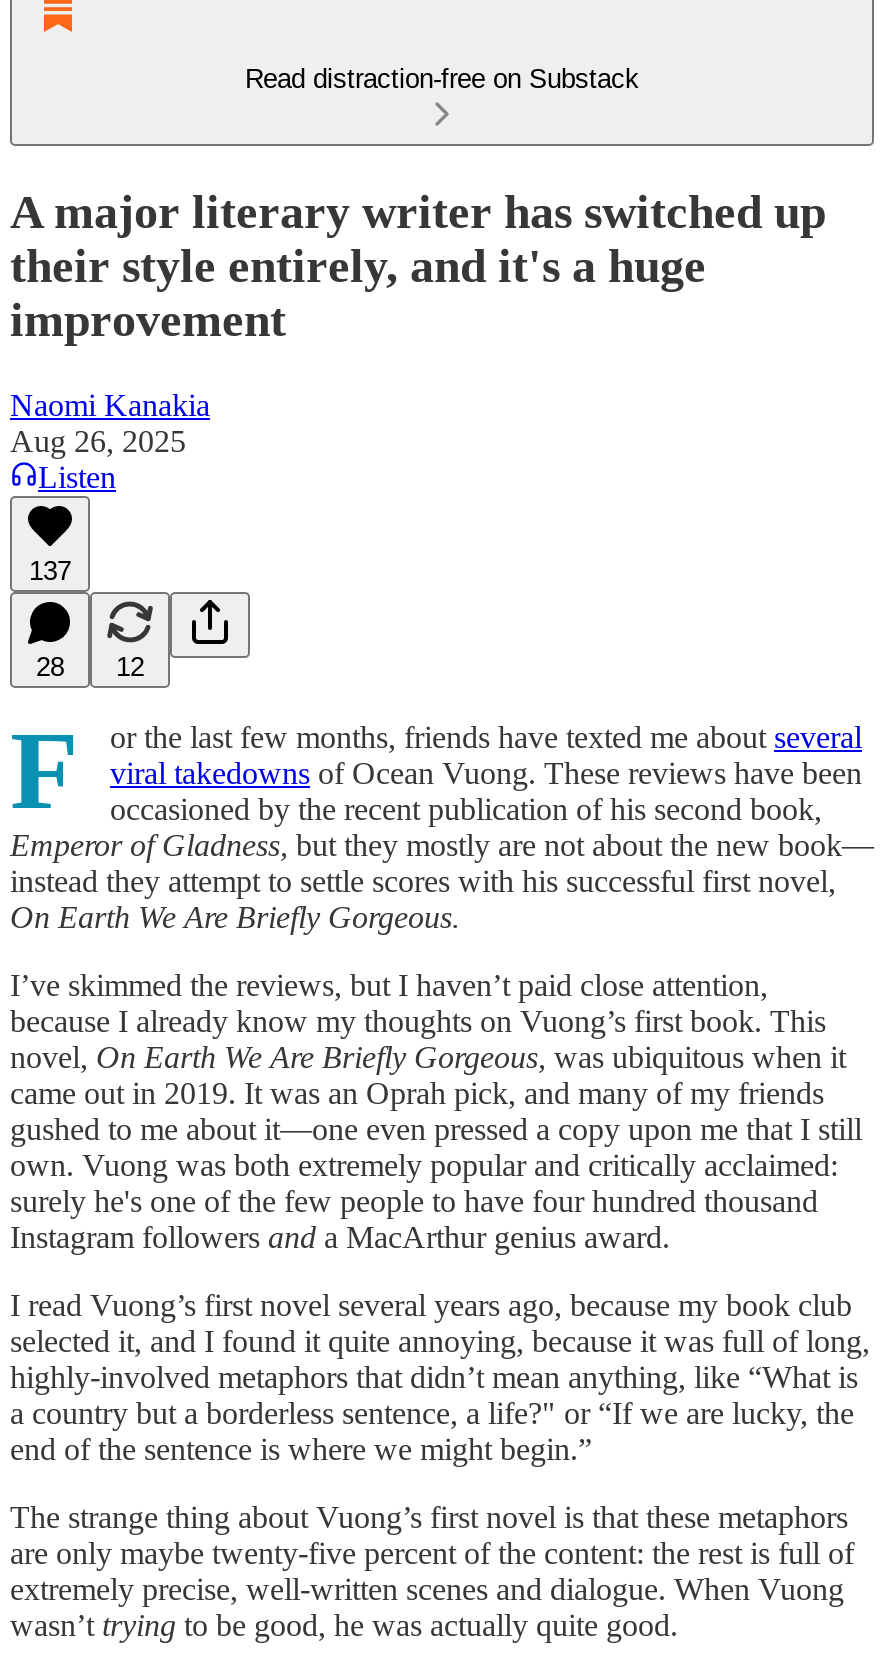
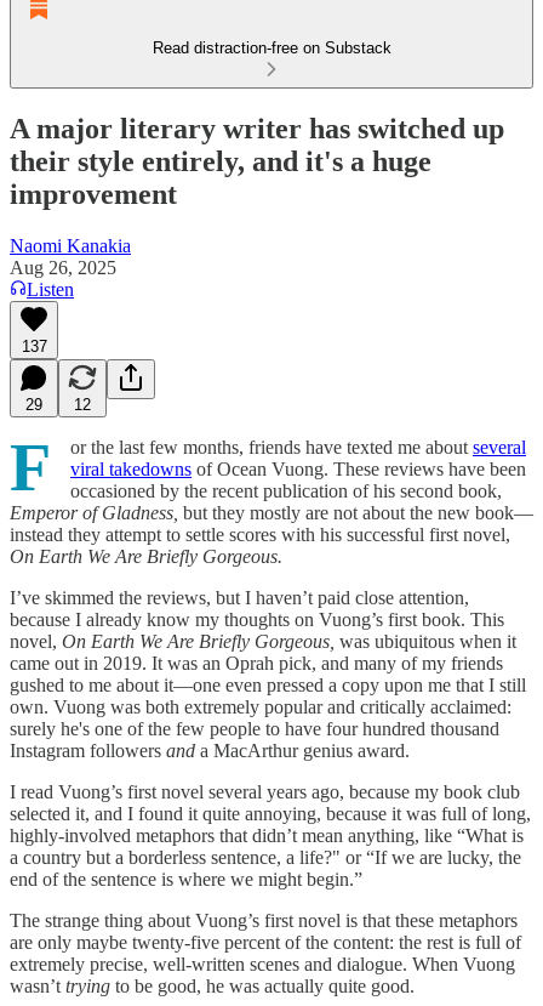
- 28 12
+ 29 12
